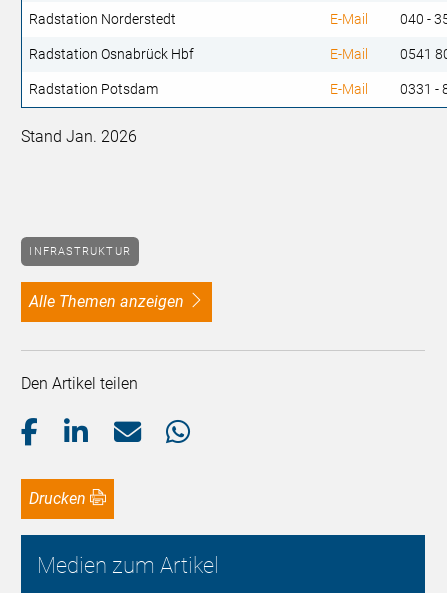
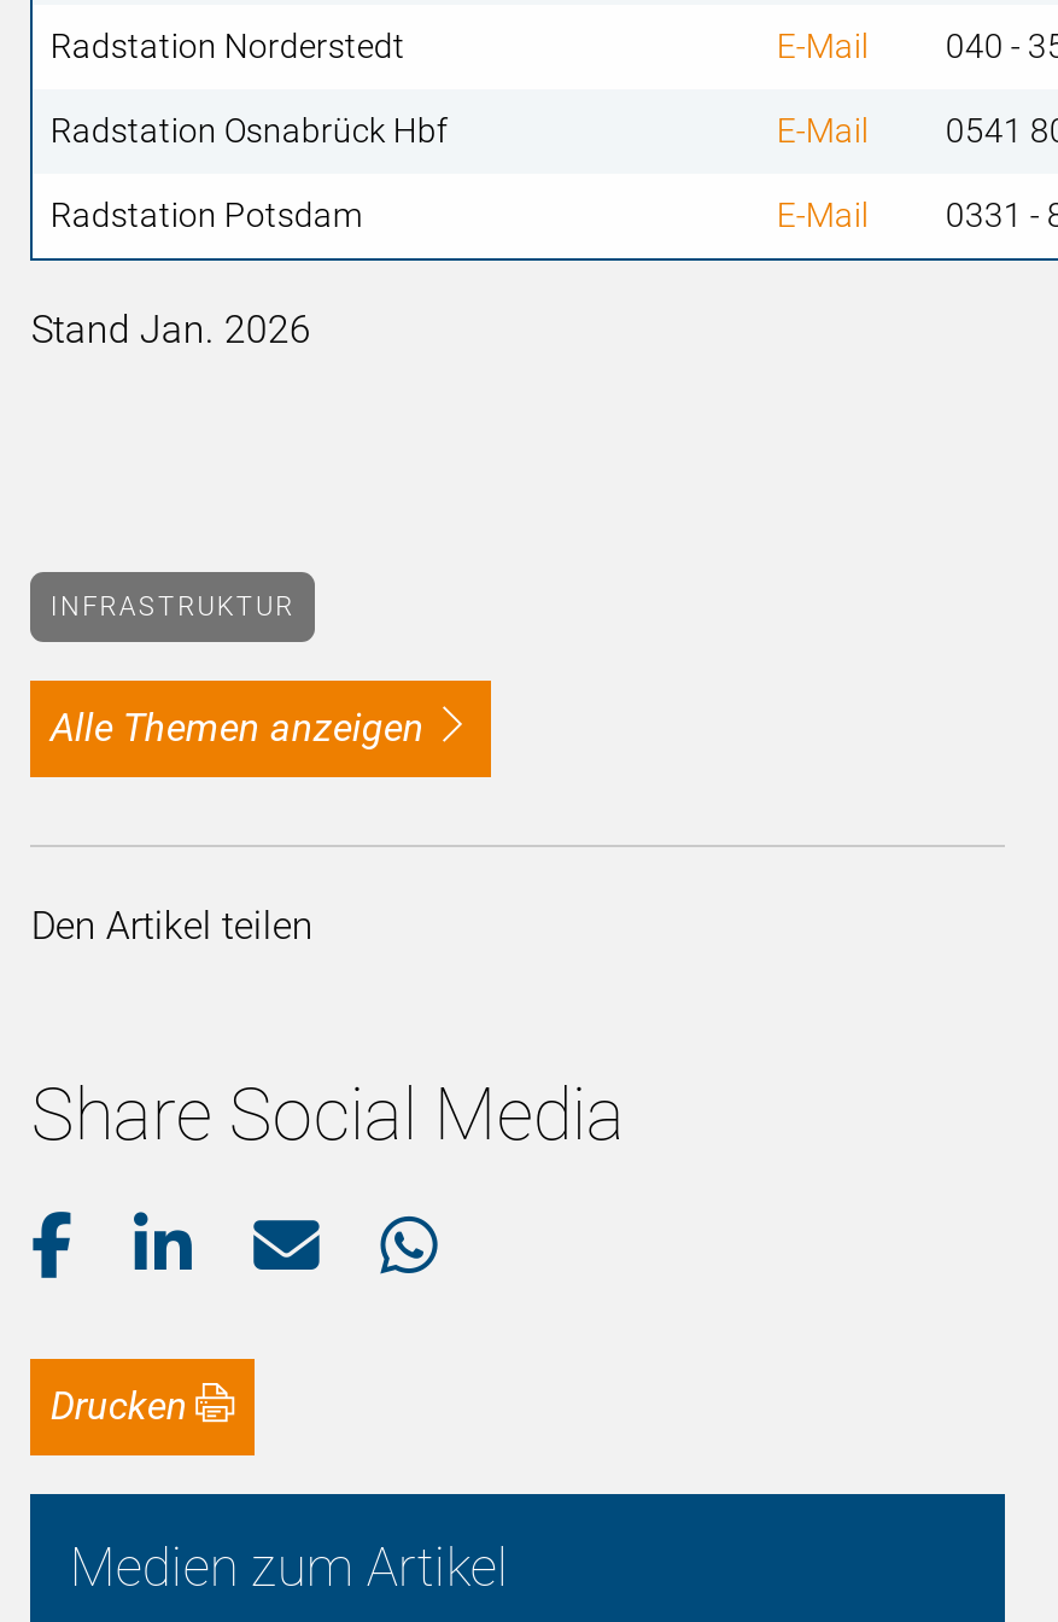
+ Share Social Media
